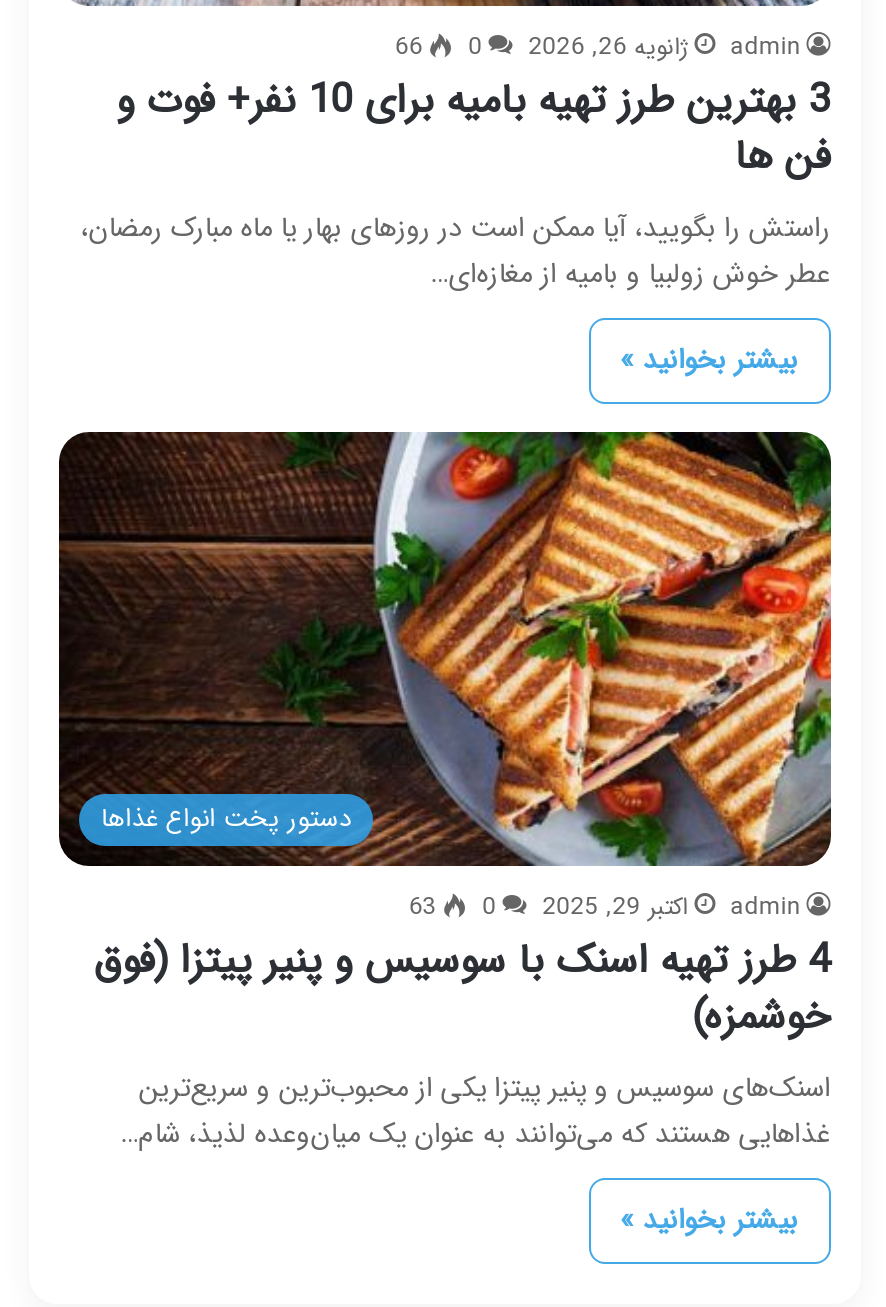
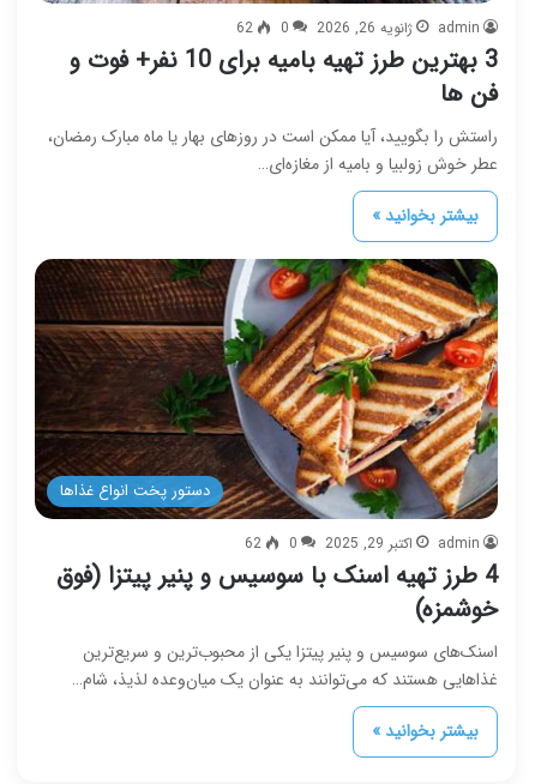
- 66 0
+ 62 0

- 63 0
+ 62 0
